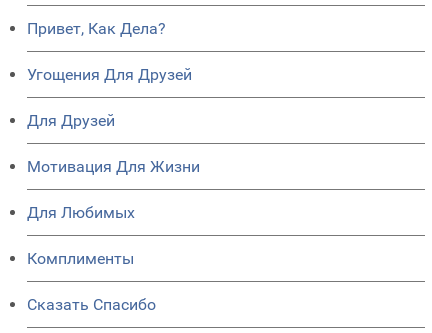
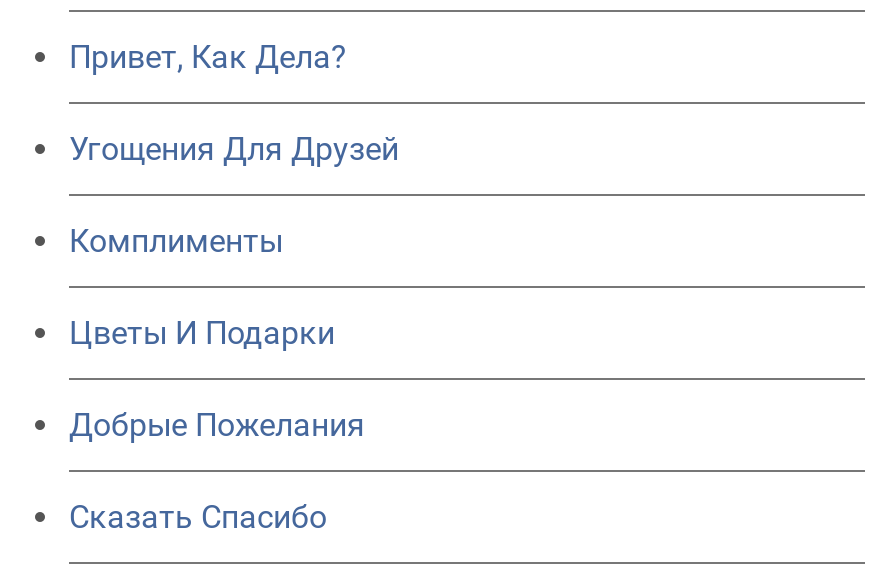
- Для Друзей
- Мотивация Для Жизни
- Для Любимых

moved up: Комплименты

+ Цветы И Подарки
+ Добрые Пожелания
